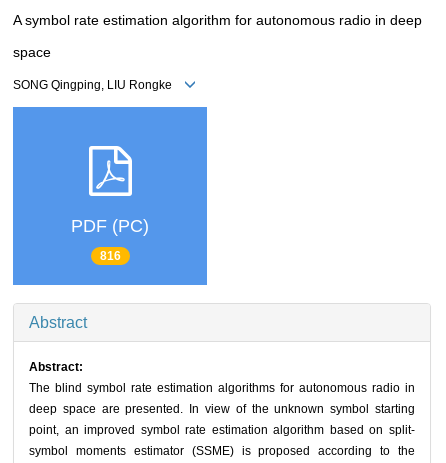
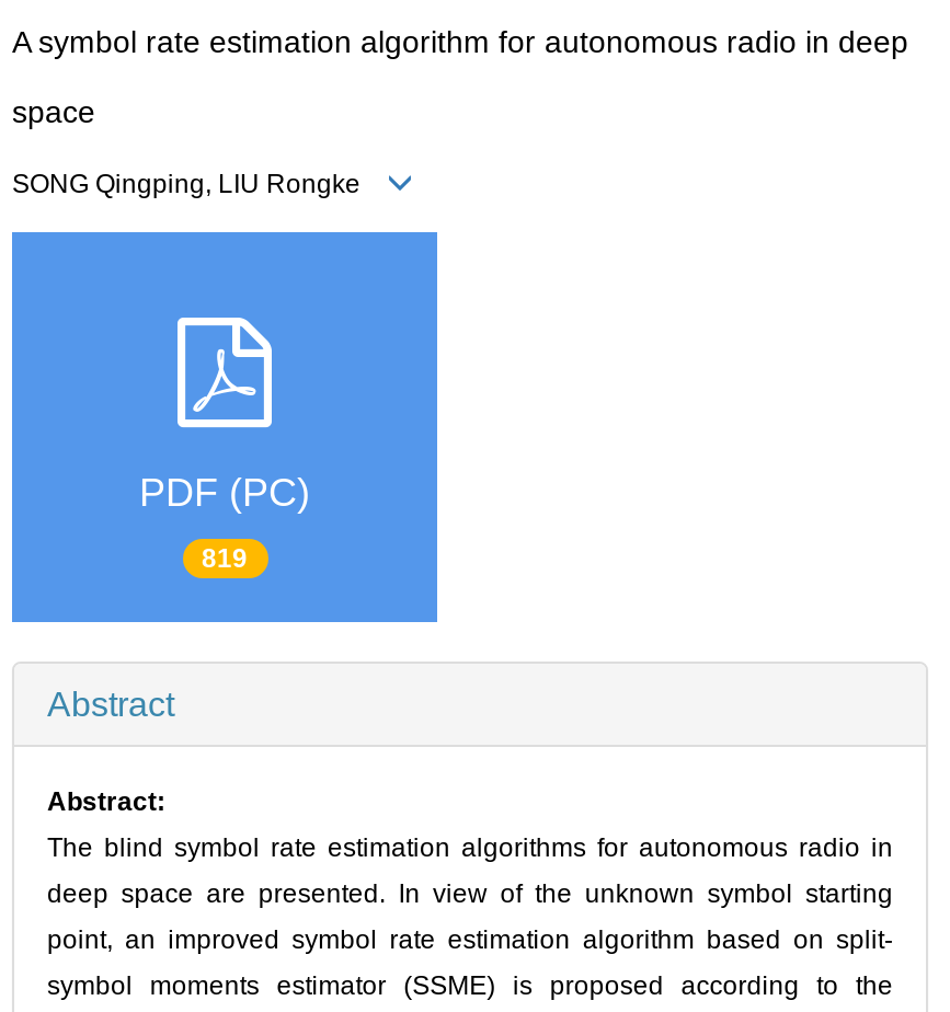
- 816
+ 819
